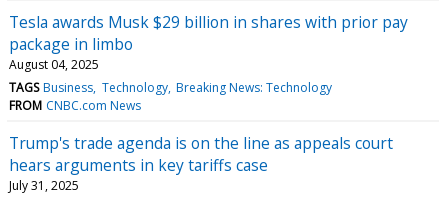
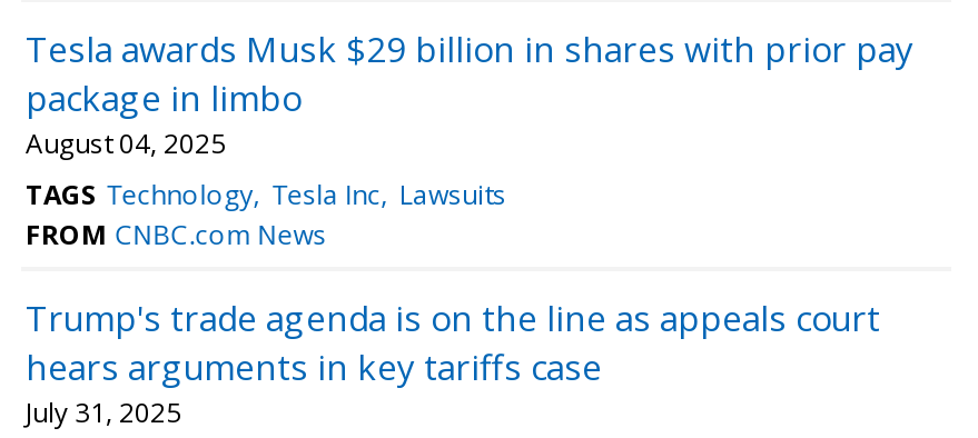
- TAGS Business Technology Breaking News: Technology
+ TAGS Technology Tesla Inc Lawsuits
